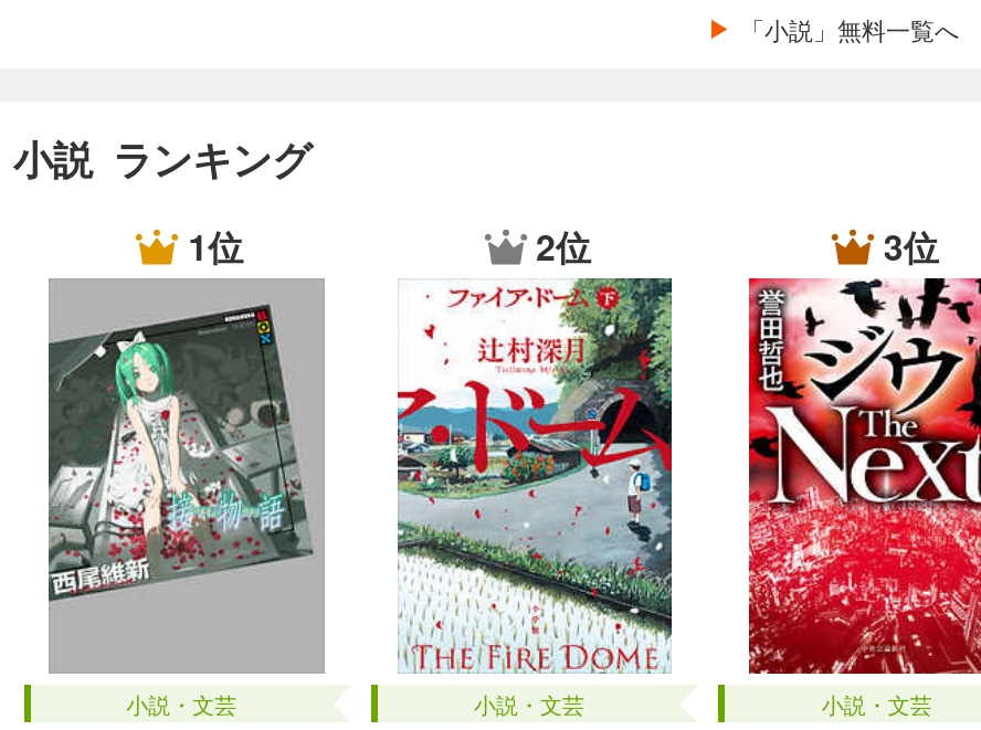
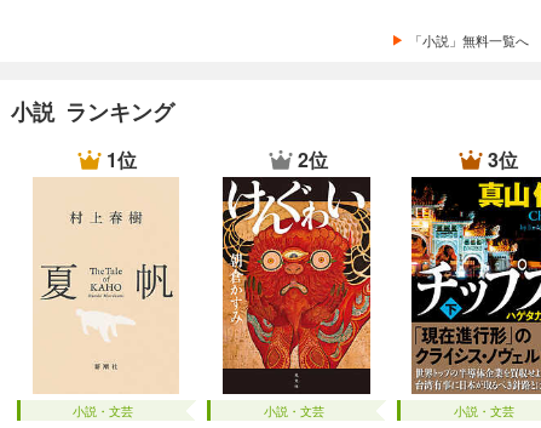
- [image]
+ [image]

- [image]
+ [image]

- [image]
+ [image]
